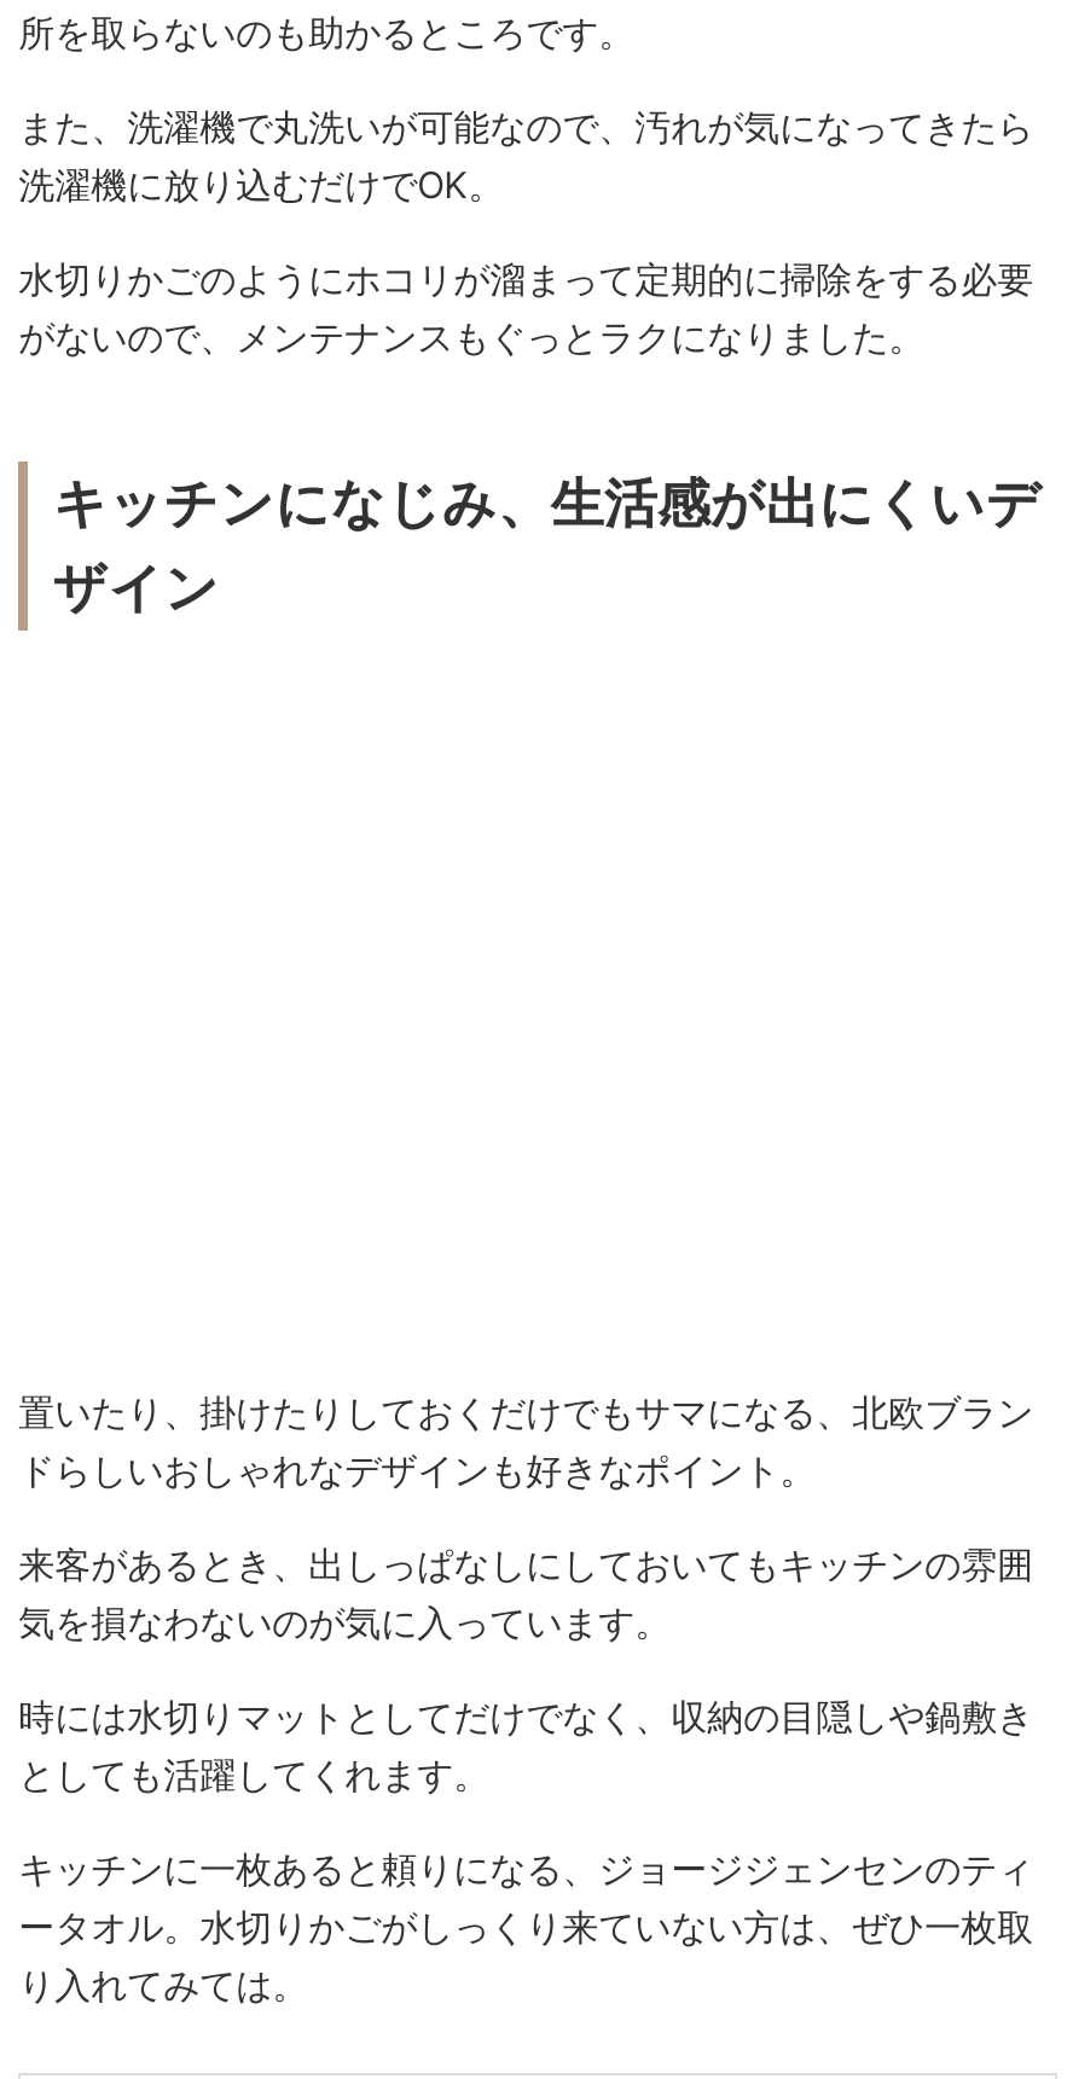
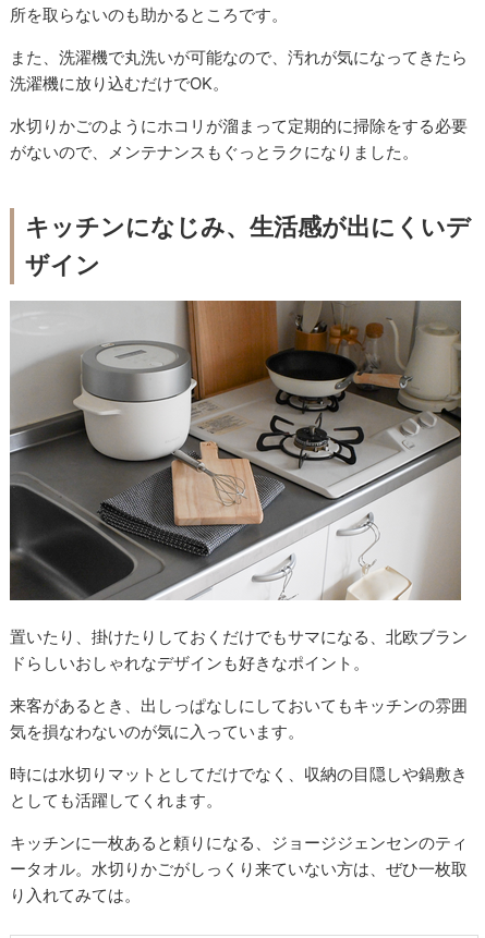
+ [image]
